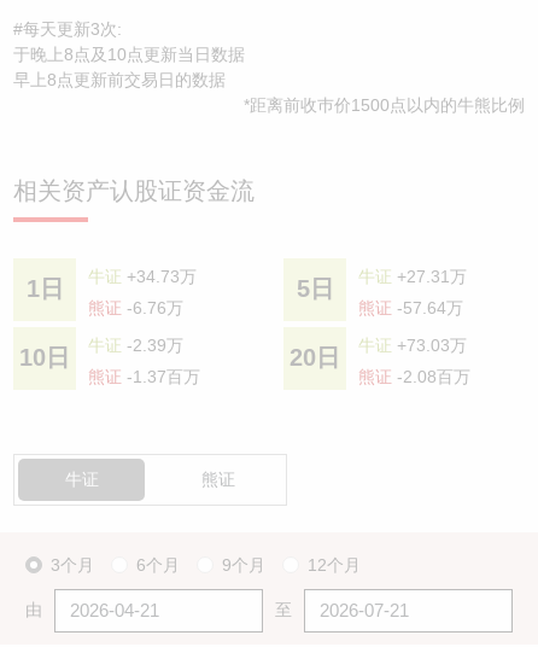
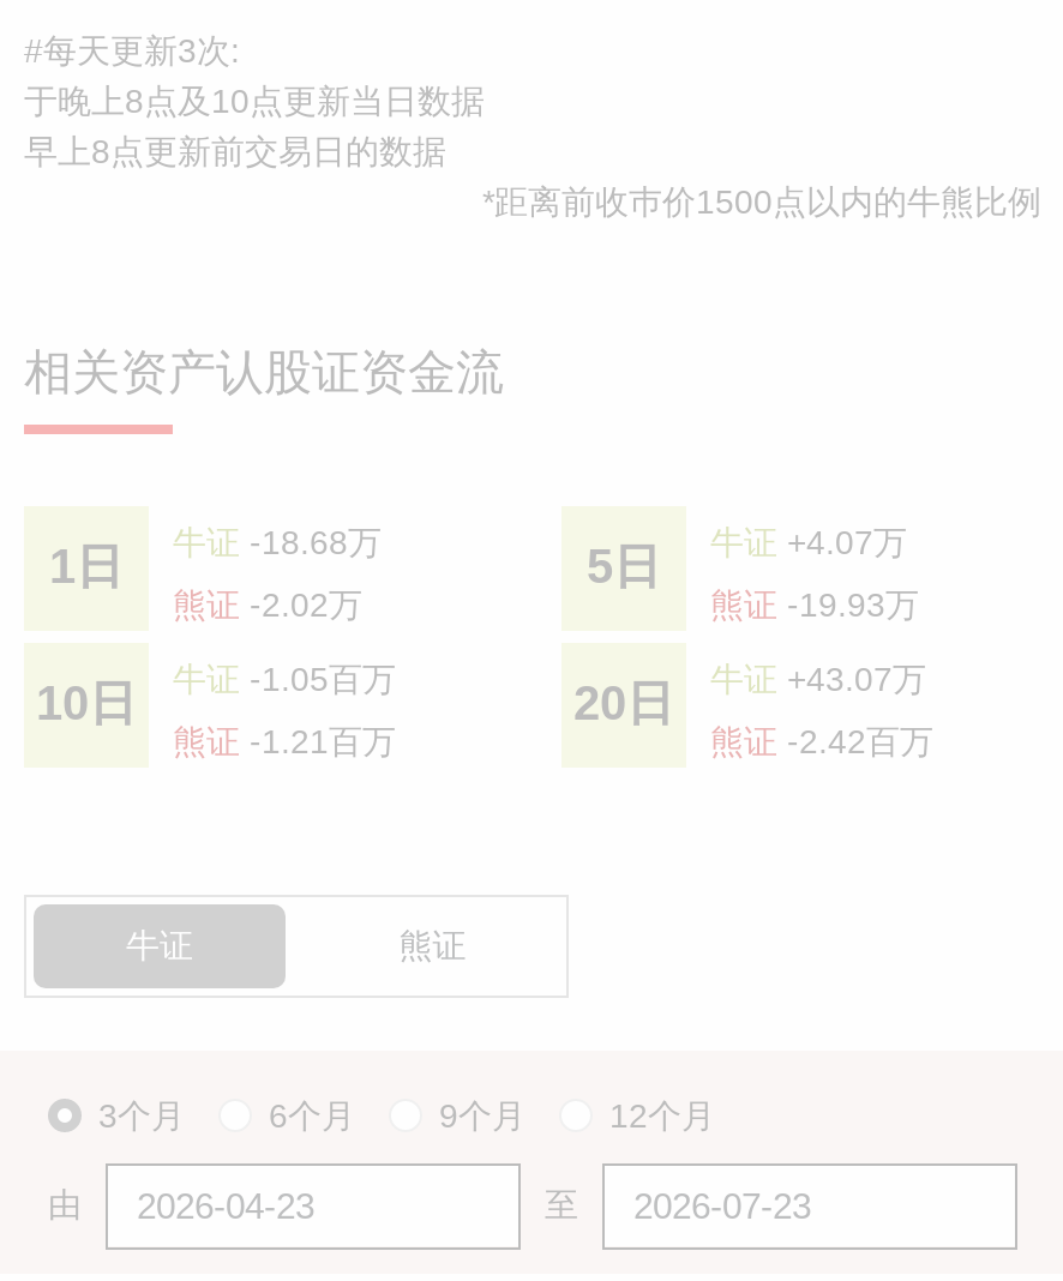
- 1日 牛证+34.73万
+ 1日 牛证-18.68万

- 5日 牛证+27.31万
+ 5日 牛证+4.07万

- 熊证-6.76万
+ 熊证-2.02万

- 熊证-57.64万
+ 熊证-19.93万

- 10日 牛证-2.39万
+ 10日 牛证-1.05百万

- 20日 牛证+73.03万
+ 20日 牛证+43.07万

- 熊证-1.37百万
+ 熊证-1.21百万

- 熊证-2.08百万
+ 熊证-2.42百万
